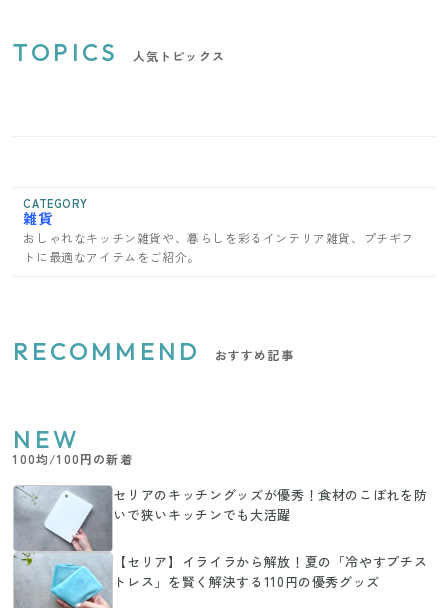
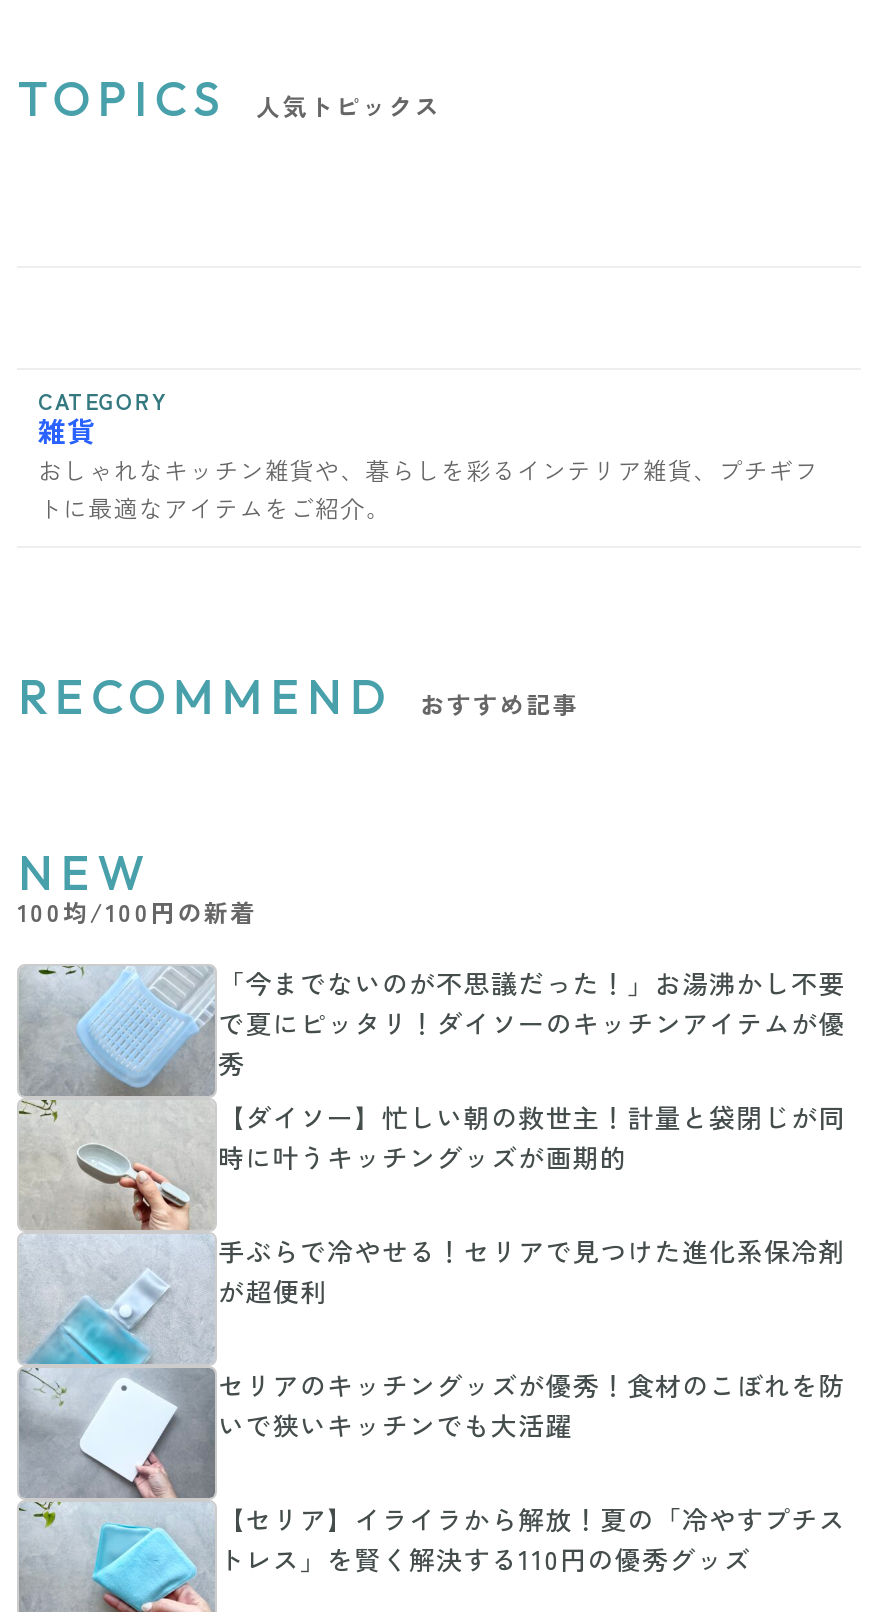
+ [image]
+ 「今までないのが不思議だった！」お湯沸かし不要
+ で夏にピッタリ！ダイソーのキッチンアイテムが優
+ 秀
+ 【ダイソー】忙しい朝の救世主！計量と袋閉じが同
+ 時に叶うキッチングッズが画期的
+ 手ぶらで冷やせる！セリアで見つけた進化系保冷剤
+ が超便利
